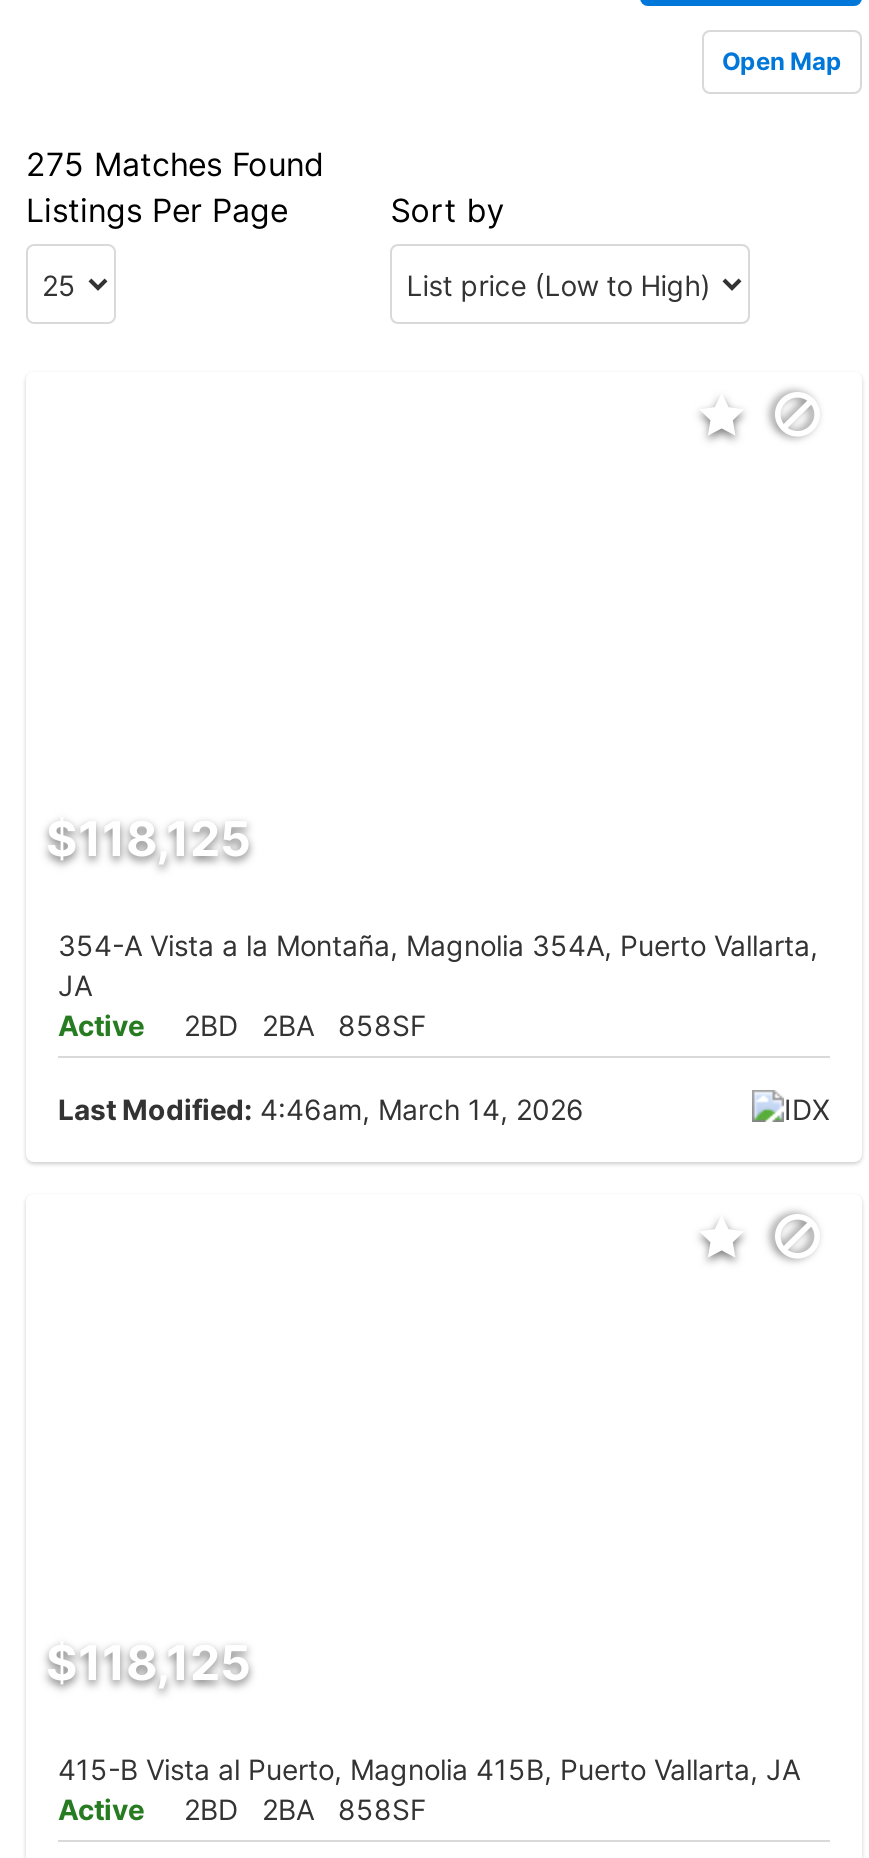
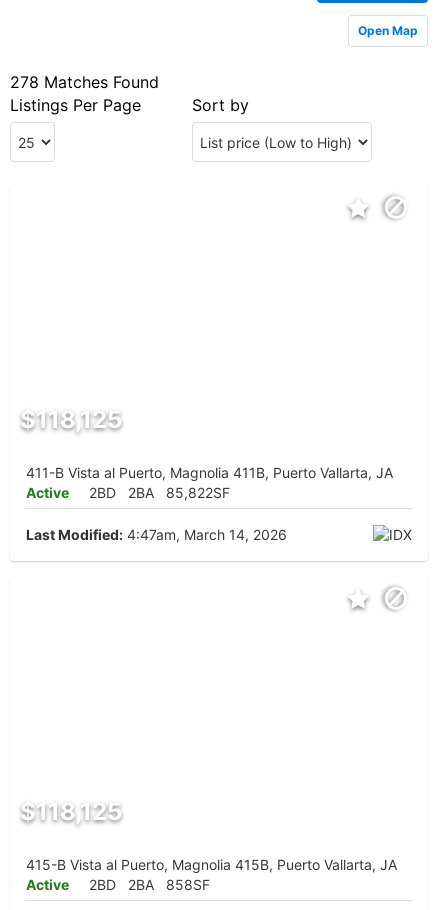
- 275 Matches Found
+ 278 Matches Found

- 354-A Vista a la Montaña, Magnolia 354A, Puerto Vallarta,
- JA
+ 411-B Vista al Puerto, Magnolia 411B, Puerto Vallarta, JA

- Active 2BD 2BA 858SF
+ Active 2BD 2BA 85,822SF

- Last Modified: 4:46am, March 14, 2026
+ Last Modified: 4:47am, March 14, 2026
